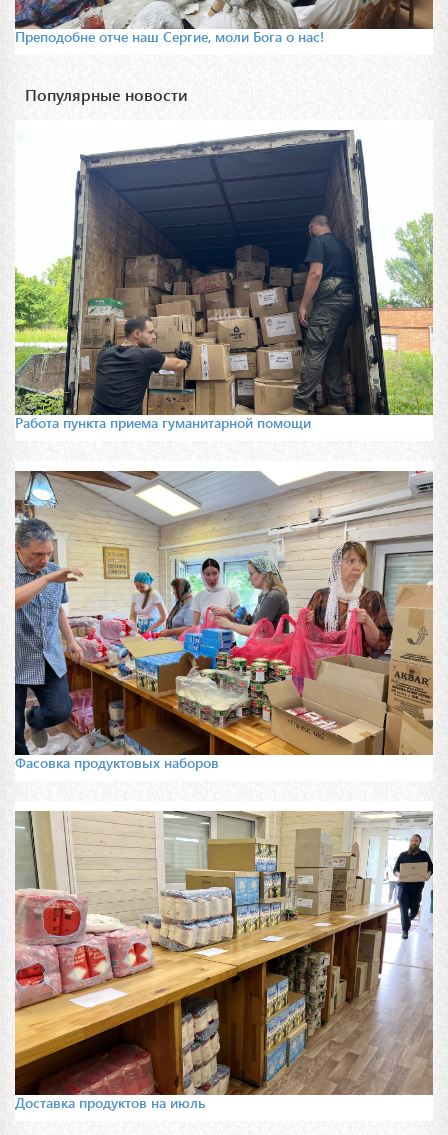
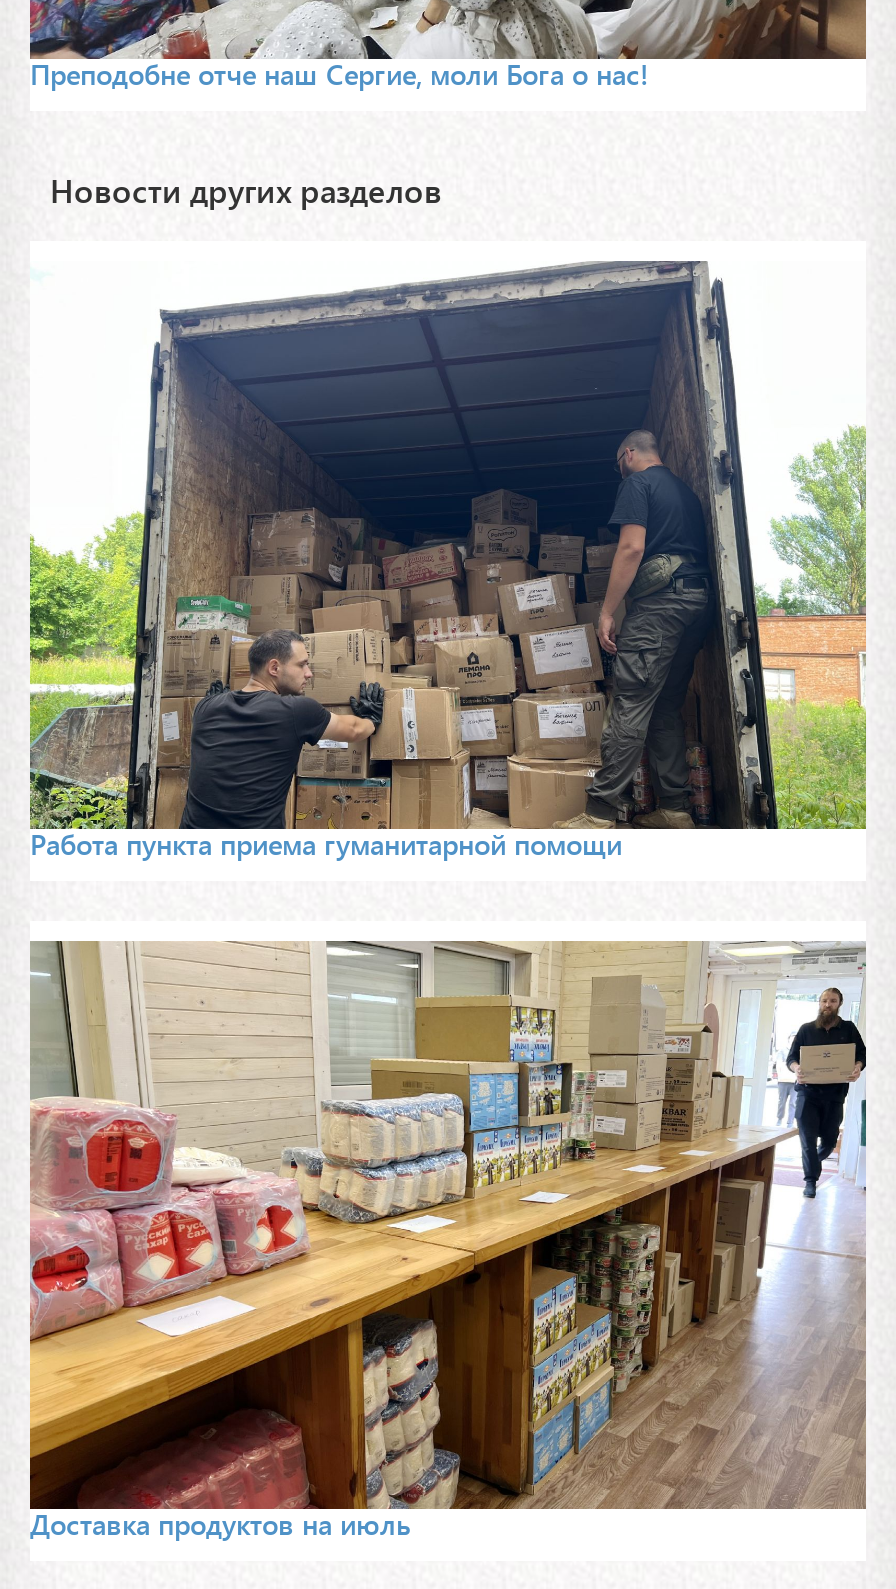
- Популярные новости
+ Новости других разделов

- [image]
- Фасовка продуктовых наборов
